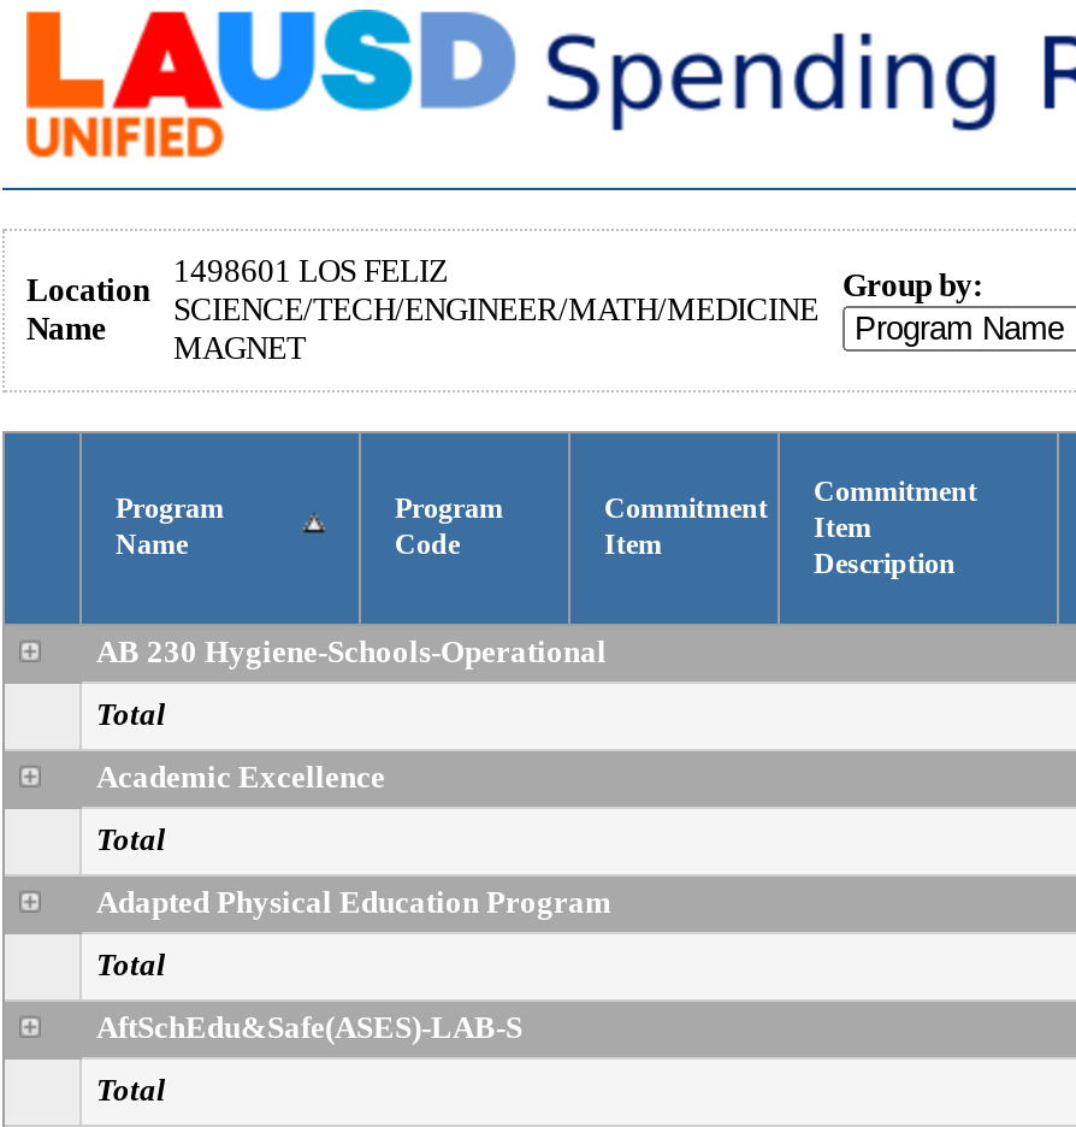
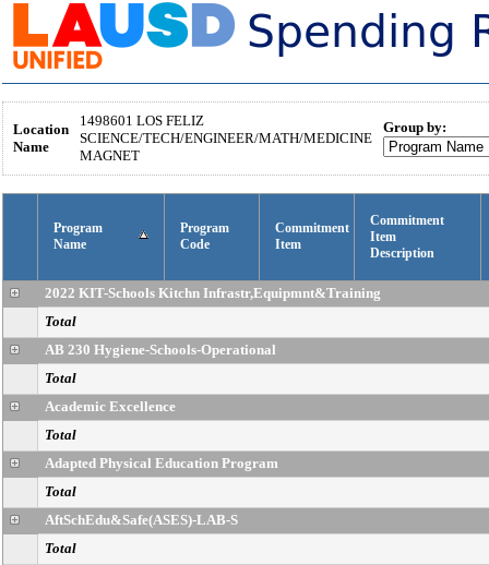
+ 2022 KIT-Schools Kitchn Infrastr,Equipmnt&Training
+ Total
